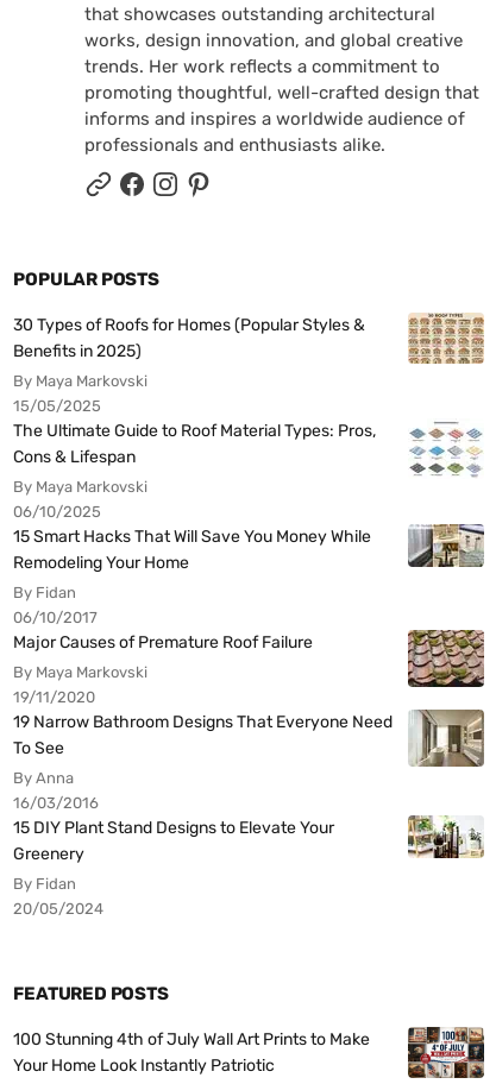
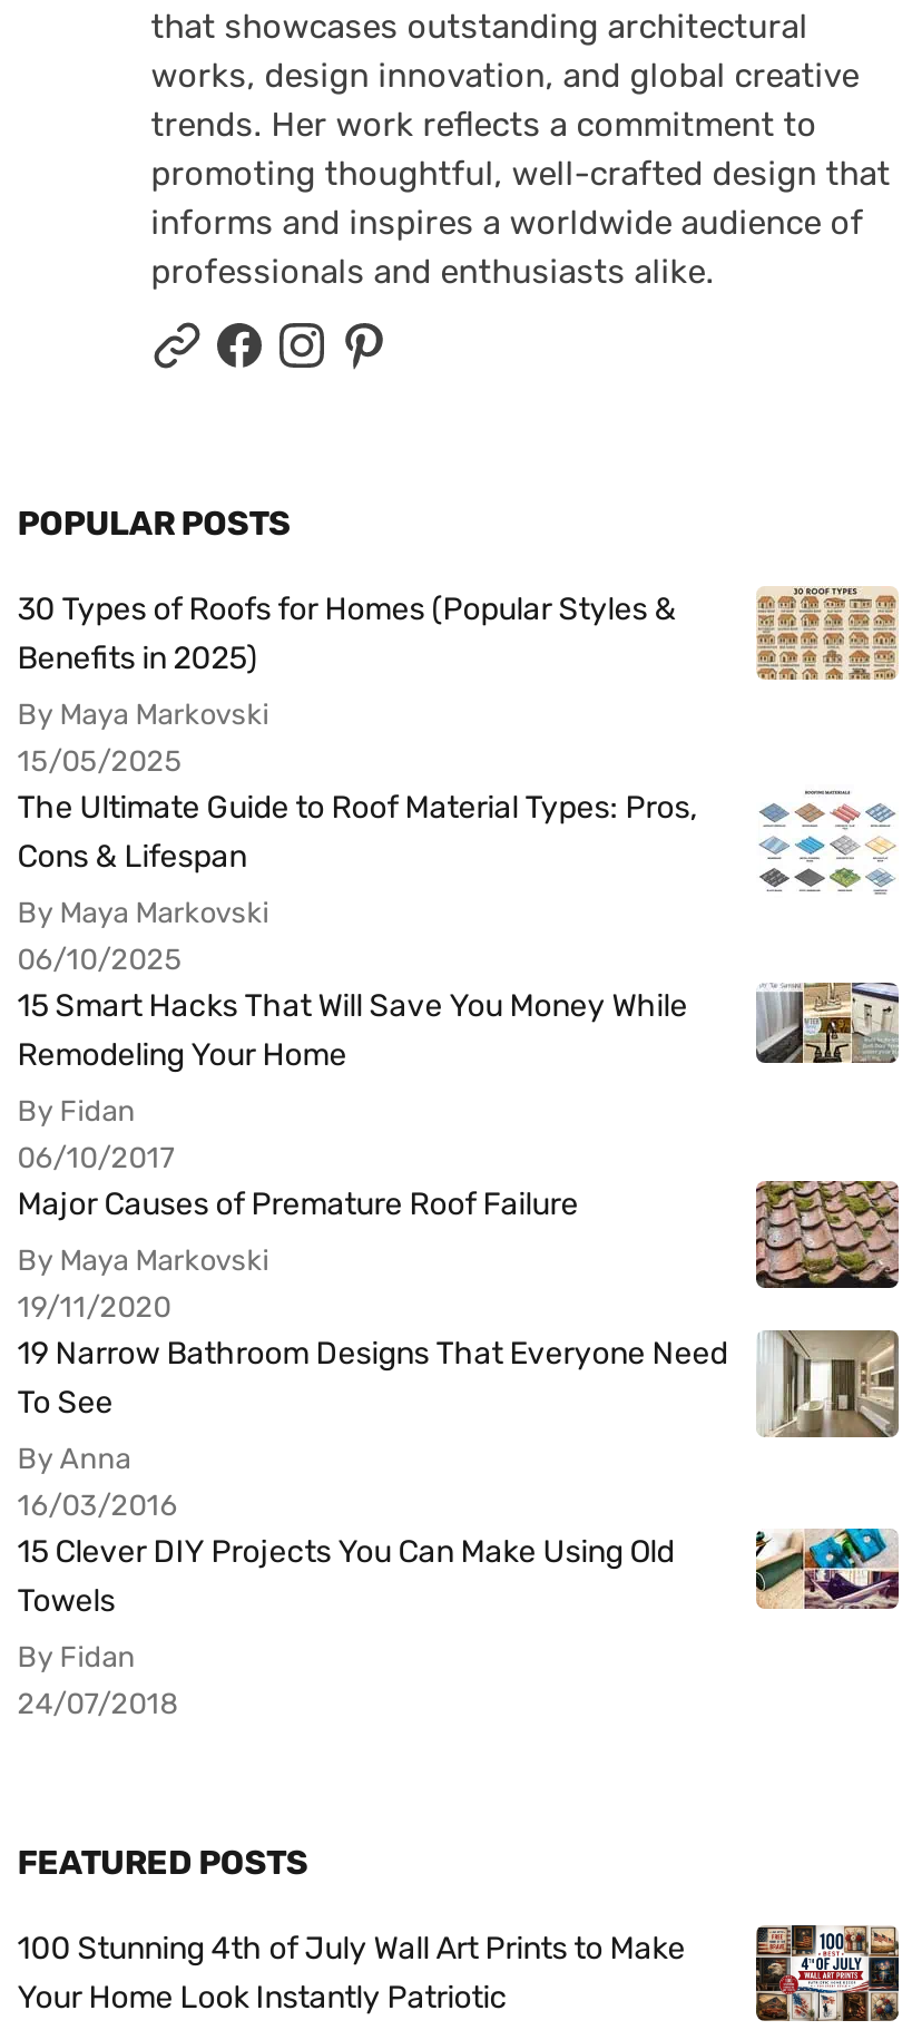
- 15 DIY Plant Stand Designs to Elevate Your
- Greenery
+ 15 Clever DIY Projects You Can Make Using Old
+ Towels

- [image]
+ [image]

- 20/05/2024
+ 24/07/2018
